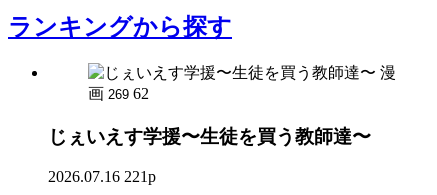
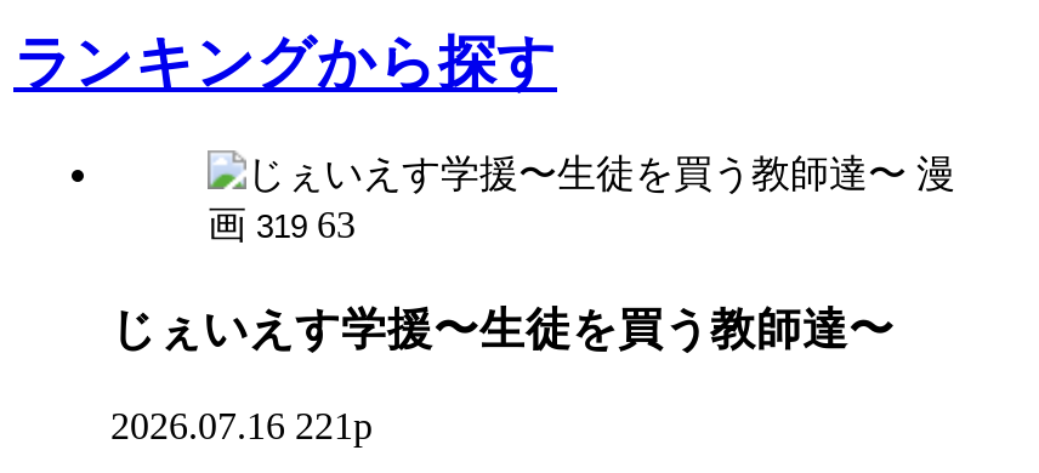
- 画 269 62
+ 画 319 63
